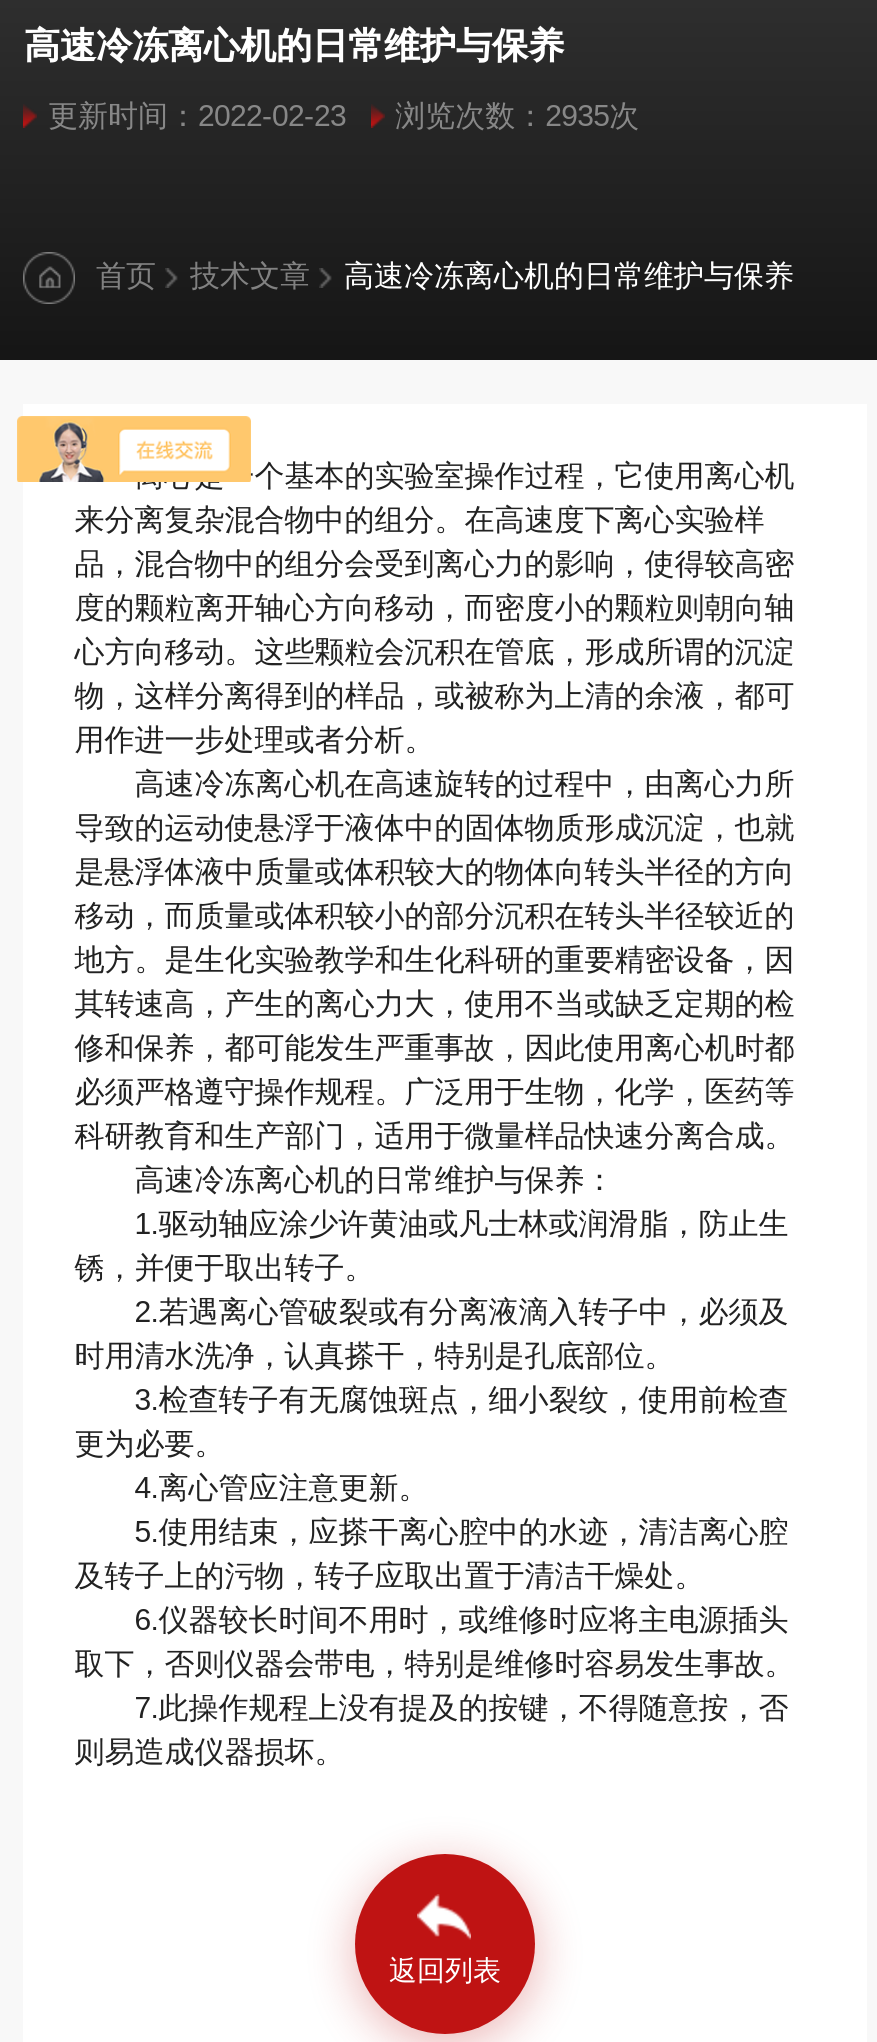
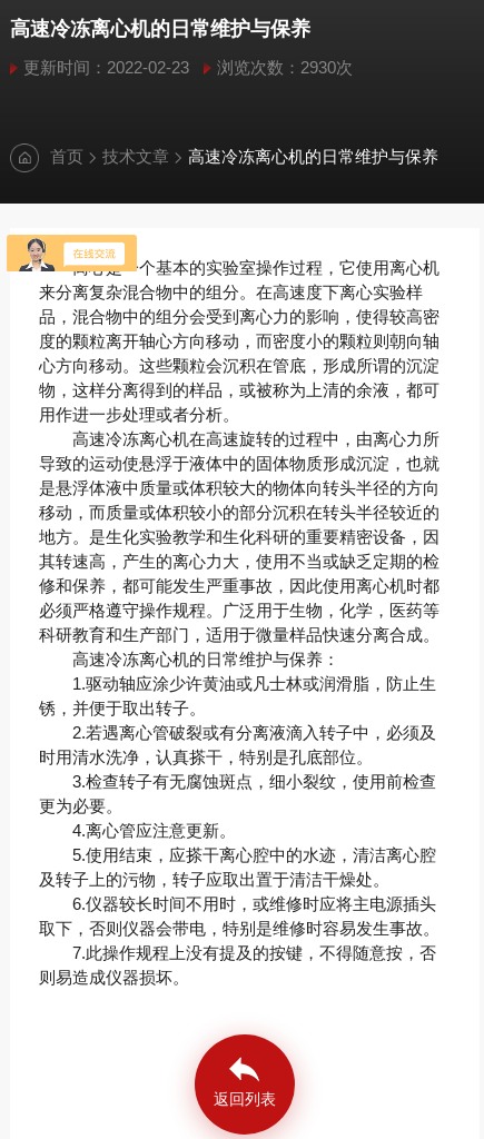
- 更新时间：2022-02-23 浏览次数：2935次
+ 更新时间：2022-02-23 浏览次数：2930次
